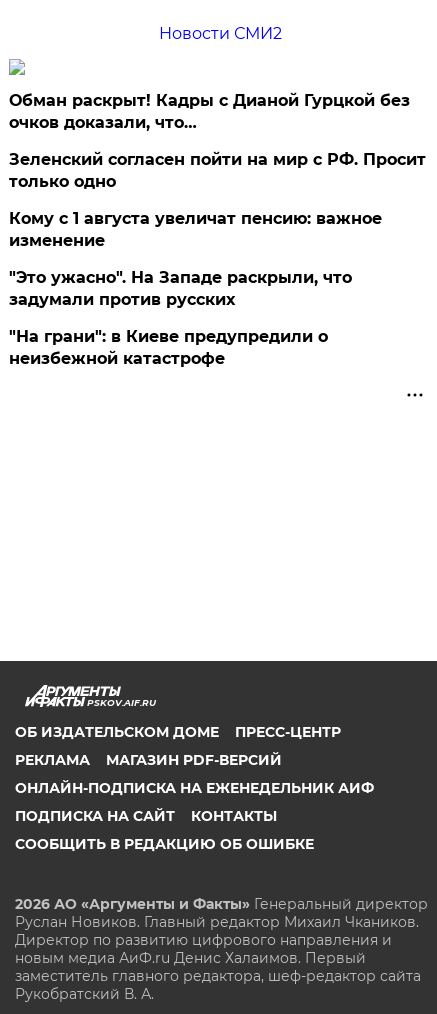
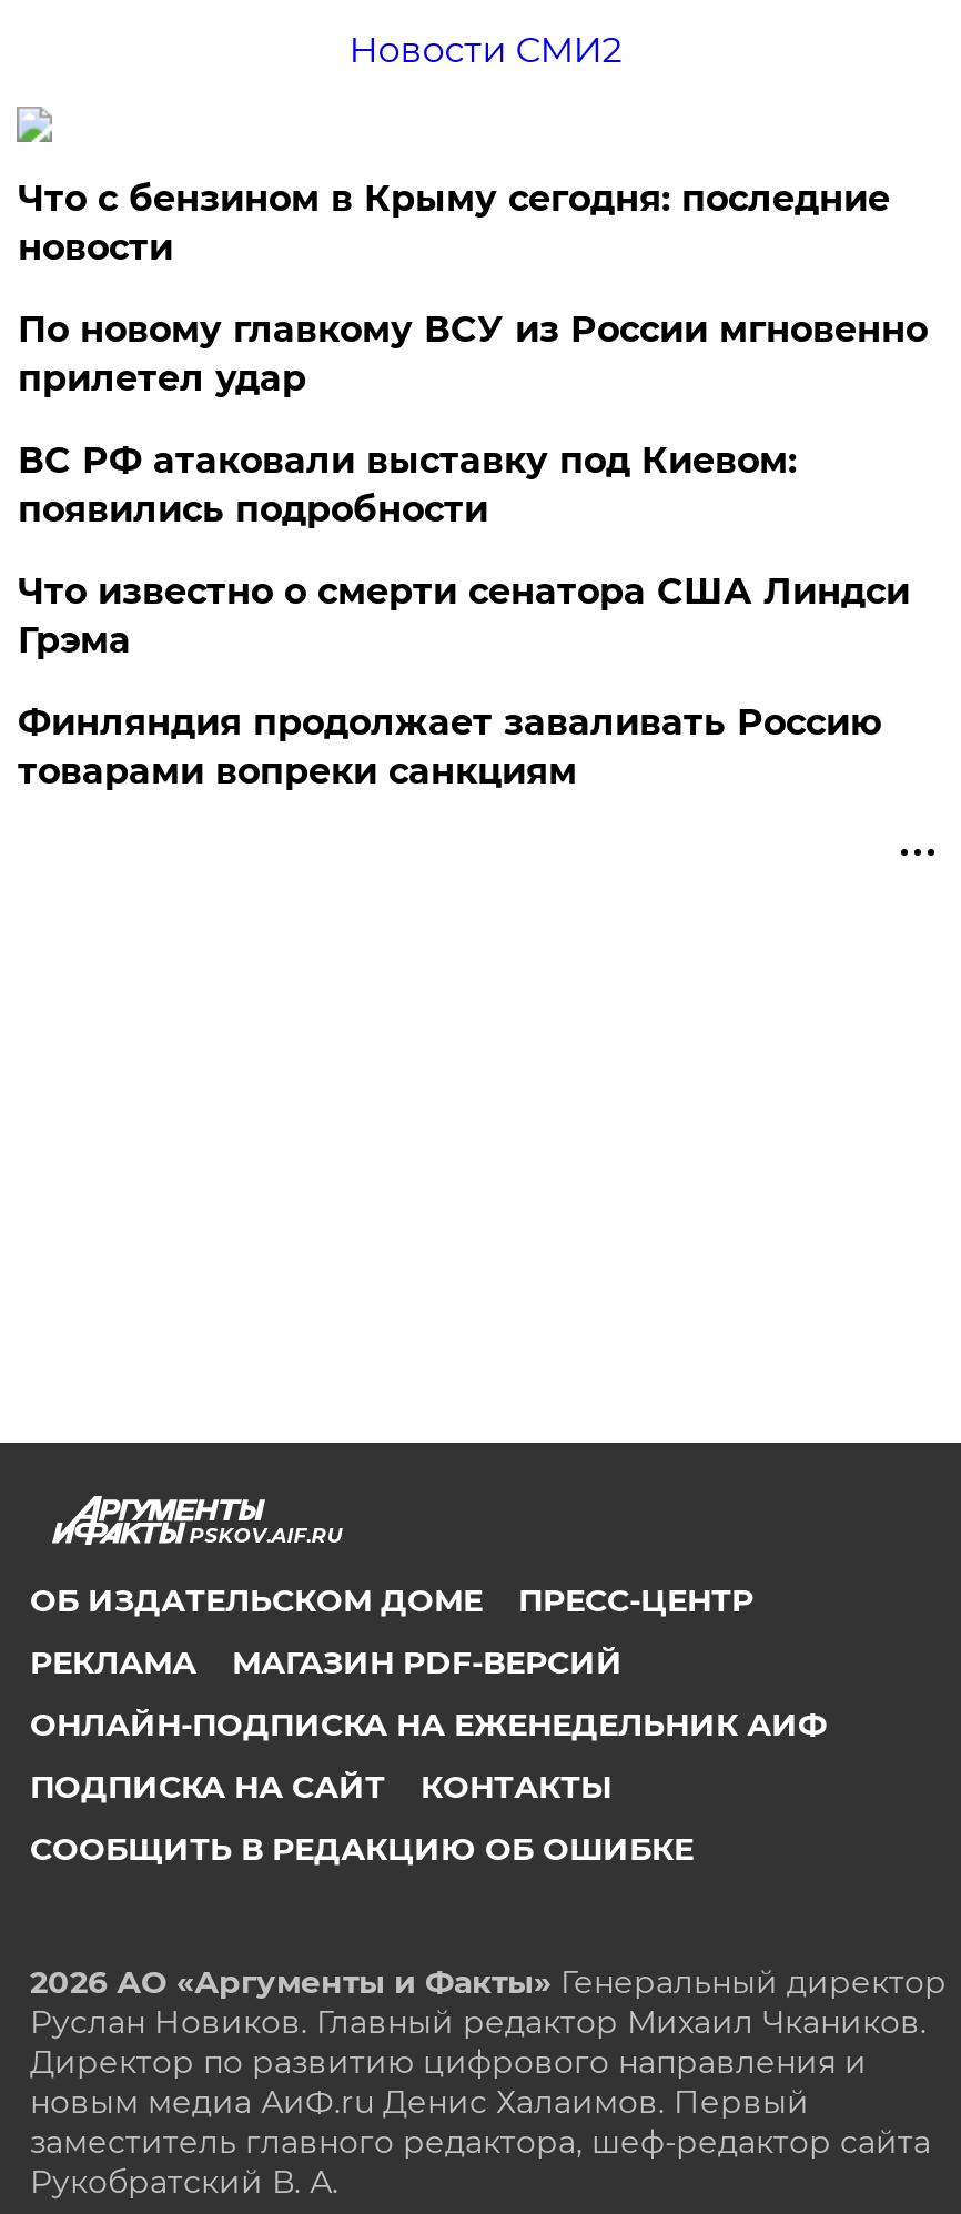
- Обман раскрыт! Кадры с Дианой Гурцкой без
- очков доказали, что…
+ Что с бензином в Крыму сегодня: последние
+ новости

- Зеленский согласен пойти на мир с РФ. Просит
- только одно
+ По новому главкому ВСУ из России мгновенно
+ прилетел удар

- Кому с 1 августа увеличат пенсию: важное
- изменение
+ ВС РФ атаковали выставку под Киевом:
+ появились подробности

- "Это ужасно". На Западе раскрыли, что
- задумали против русских
+ Что известно о смерти сенатора США Линдси
+ Грэма

- "На грани": в Киеве предупредили о
- неизбежной катастрофе
+ Финляндия продолжает заваливать Россию
+ товарами вопреки санкциям
